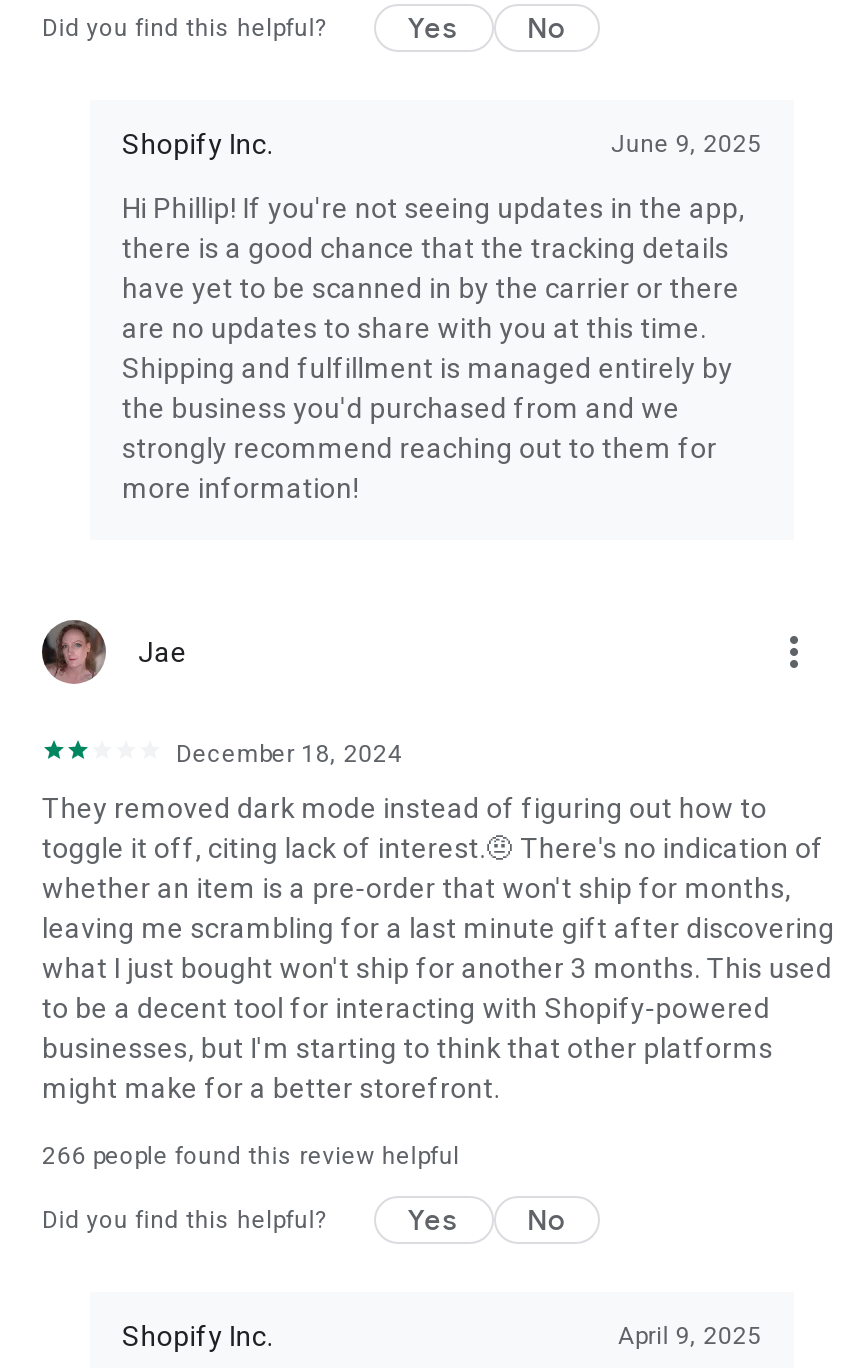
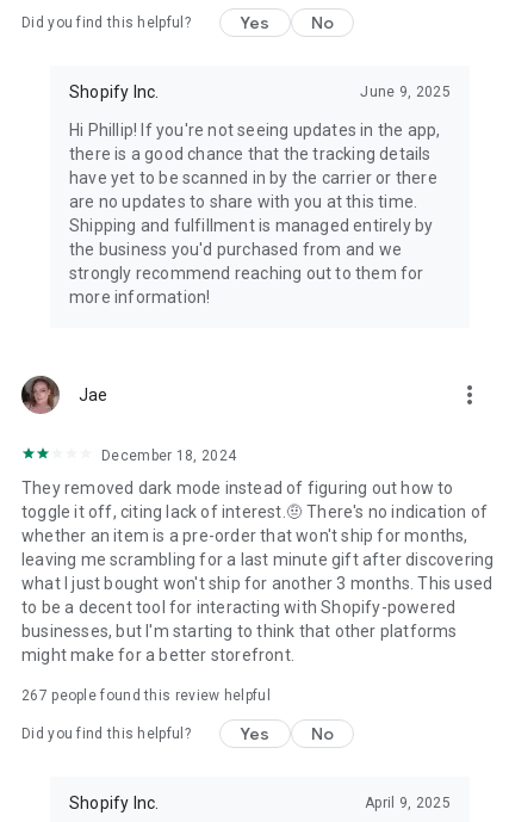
- 266 people found this review helpful
+ 267 people found this review helpful
